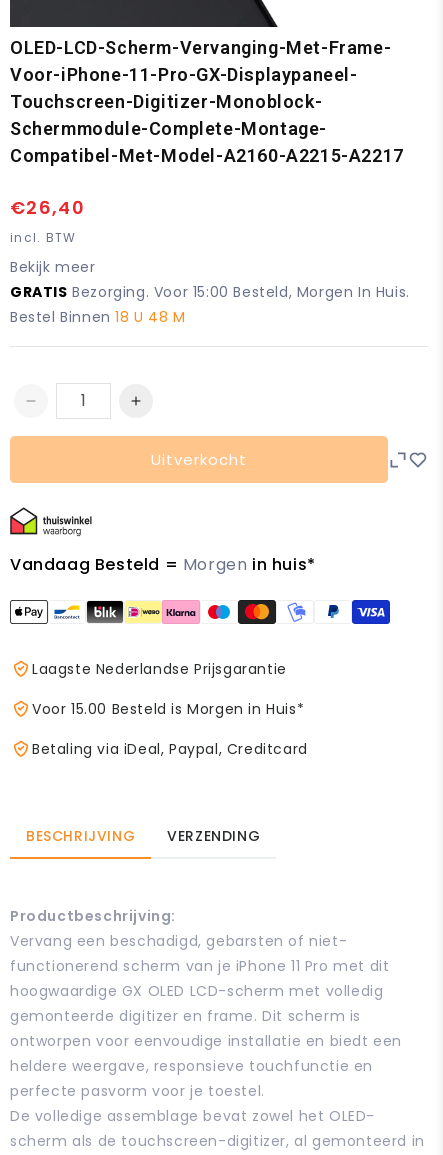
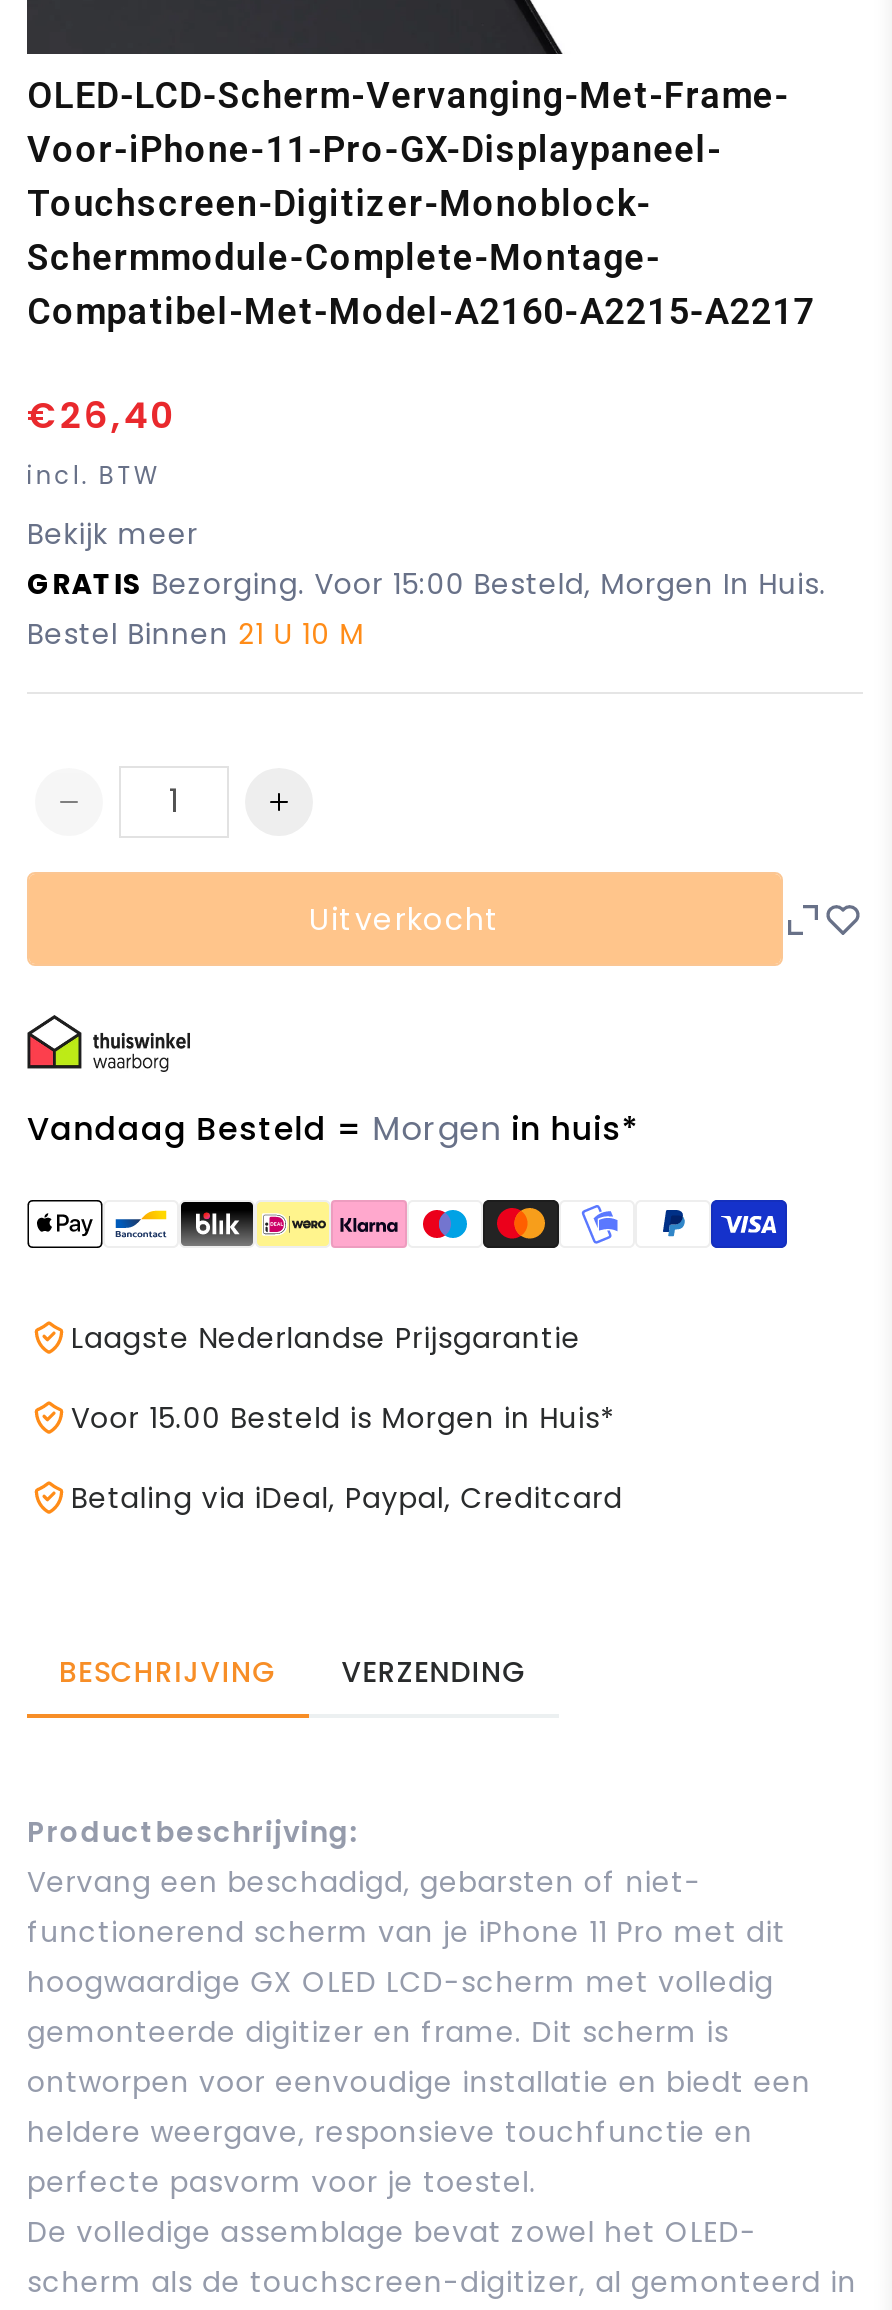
- Bestel Binnen 18 U 48 M
+ Bestel Binnen 21 U 10 M
